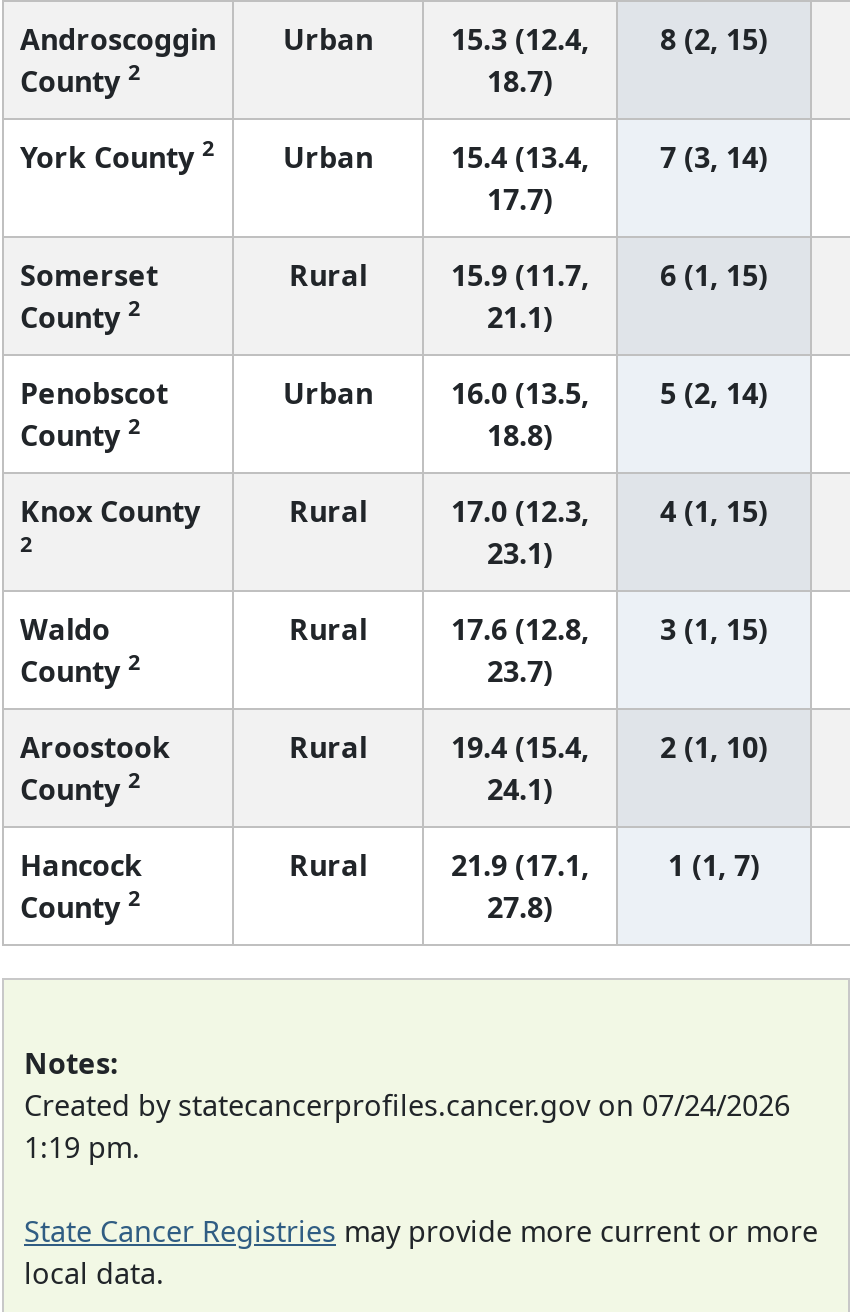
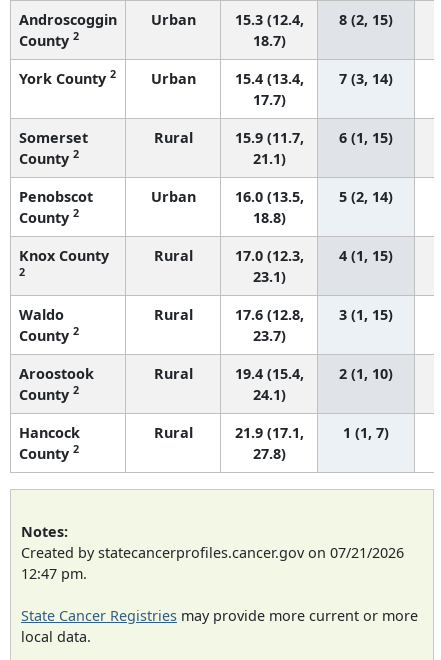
- Created by statecancerprofiles.cancer.gov on 07/24/2026
+ Created by statecancerprofiles.cancer.gov on 07/21/2026

- 1:19 pm.
+ 12:47 pm.
